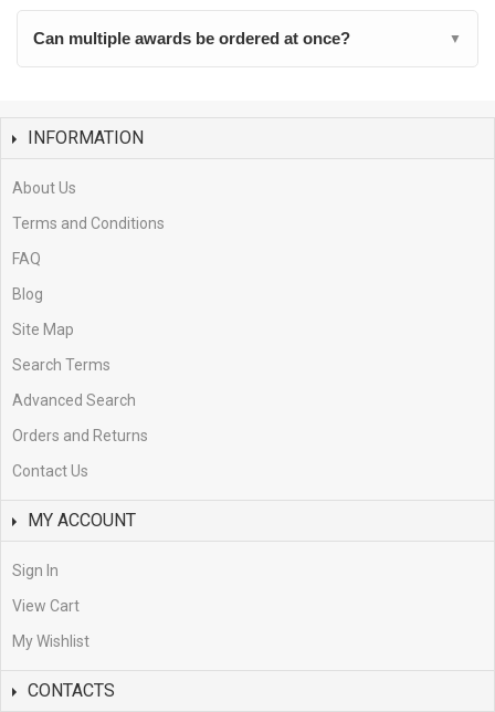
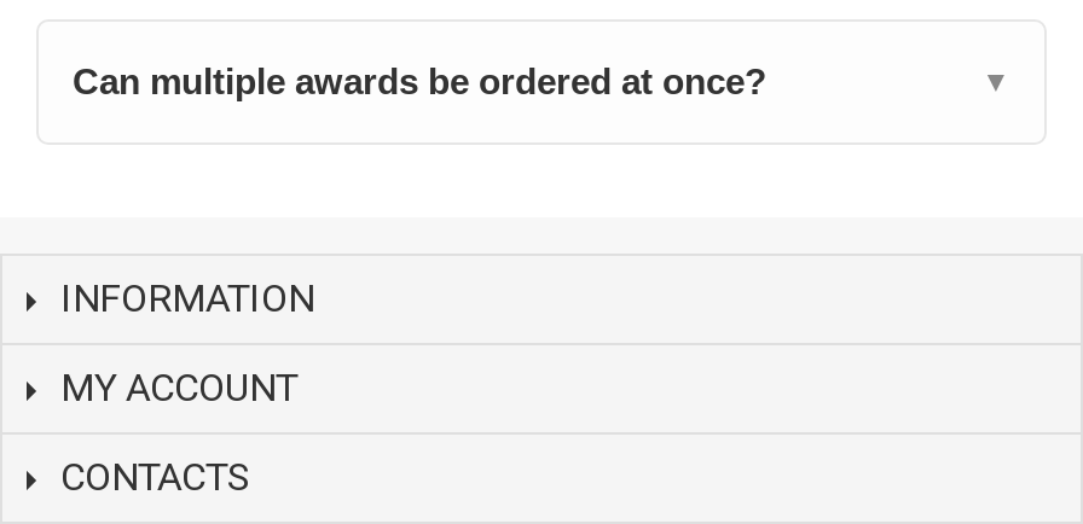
- About Us
- Terms and Conditions
- FAQ
- Blog
- Site Map
- Search Terms
- Advanced Search
- Orders and Returns
- Contact Us

- Sign In
- View Cart
- My Wishlist
